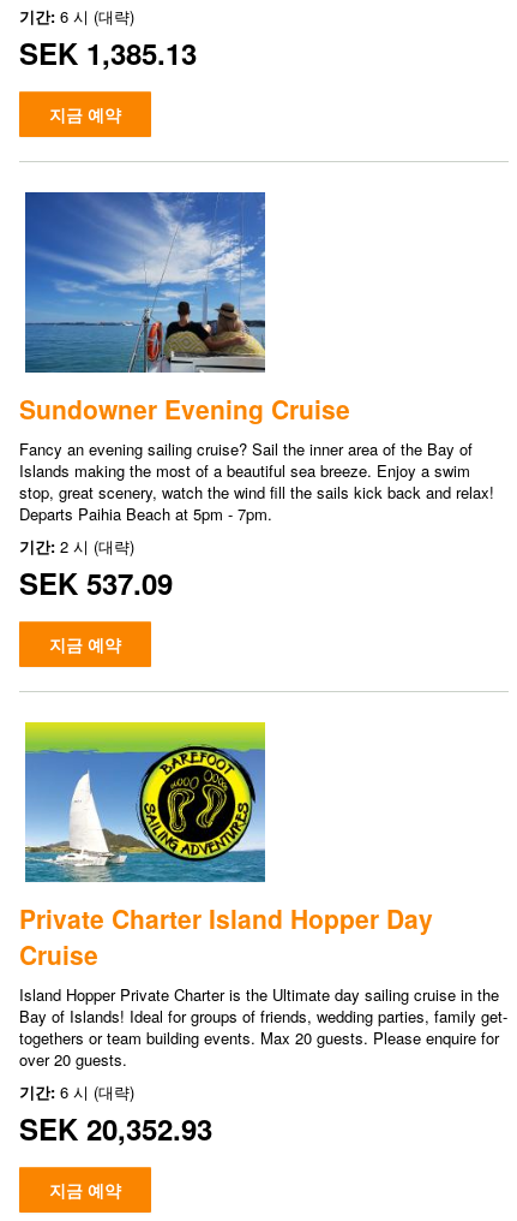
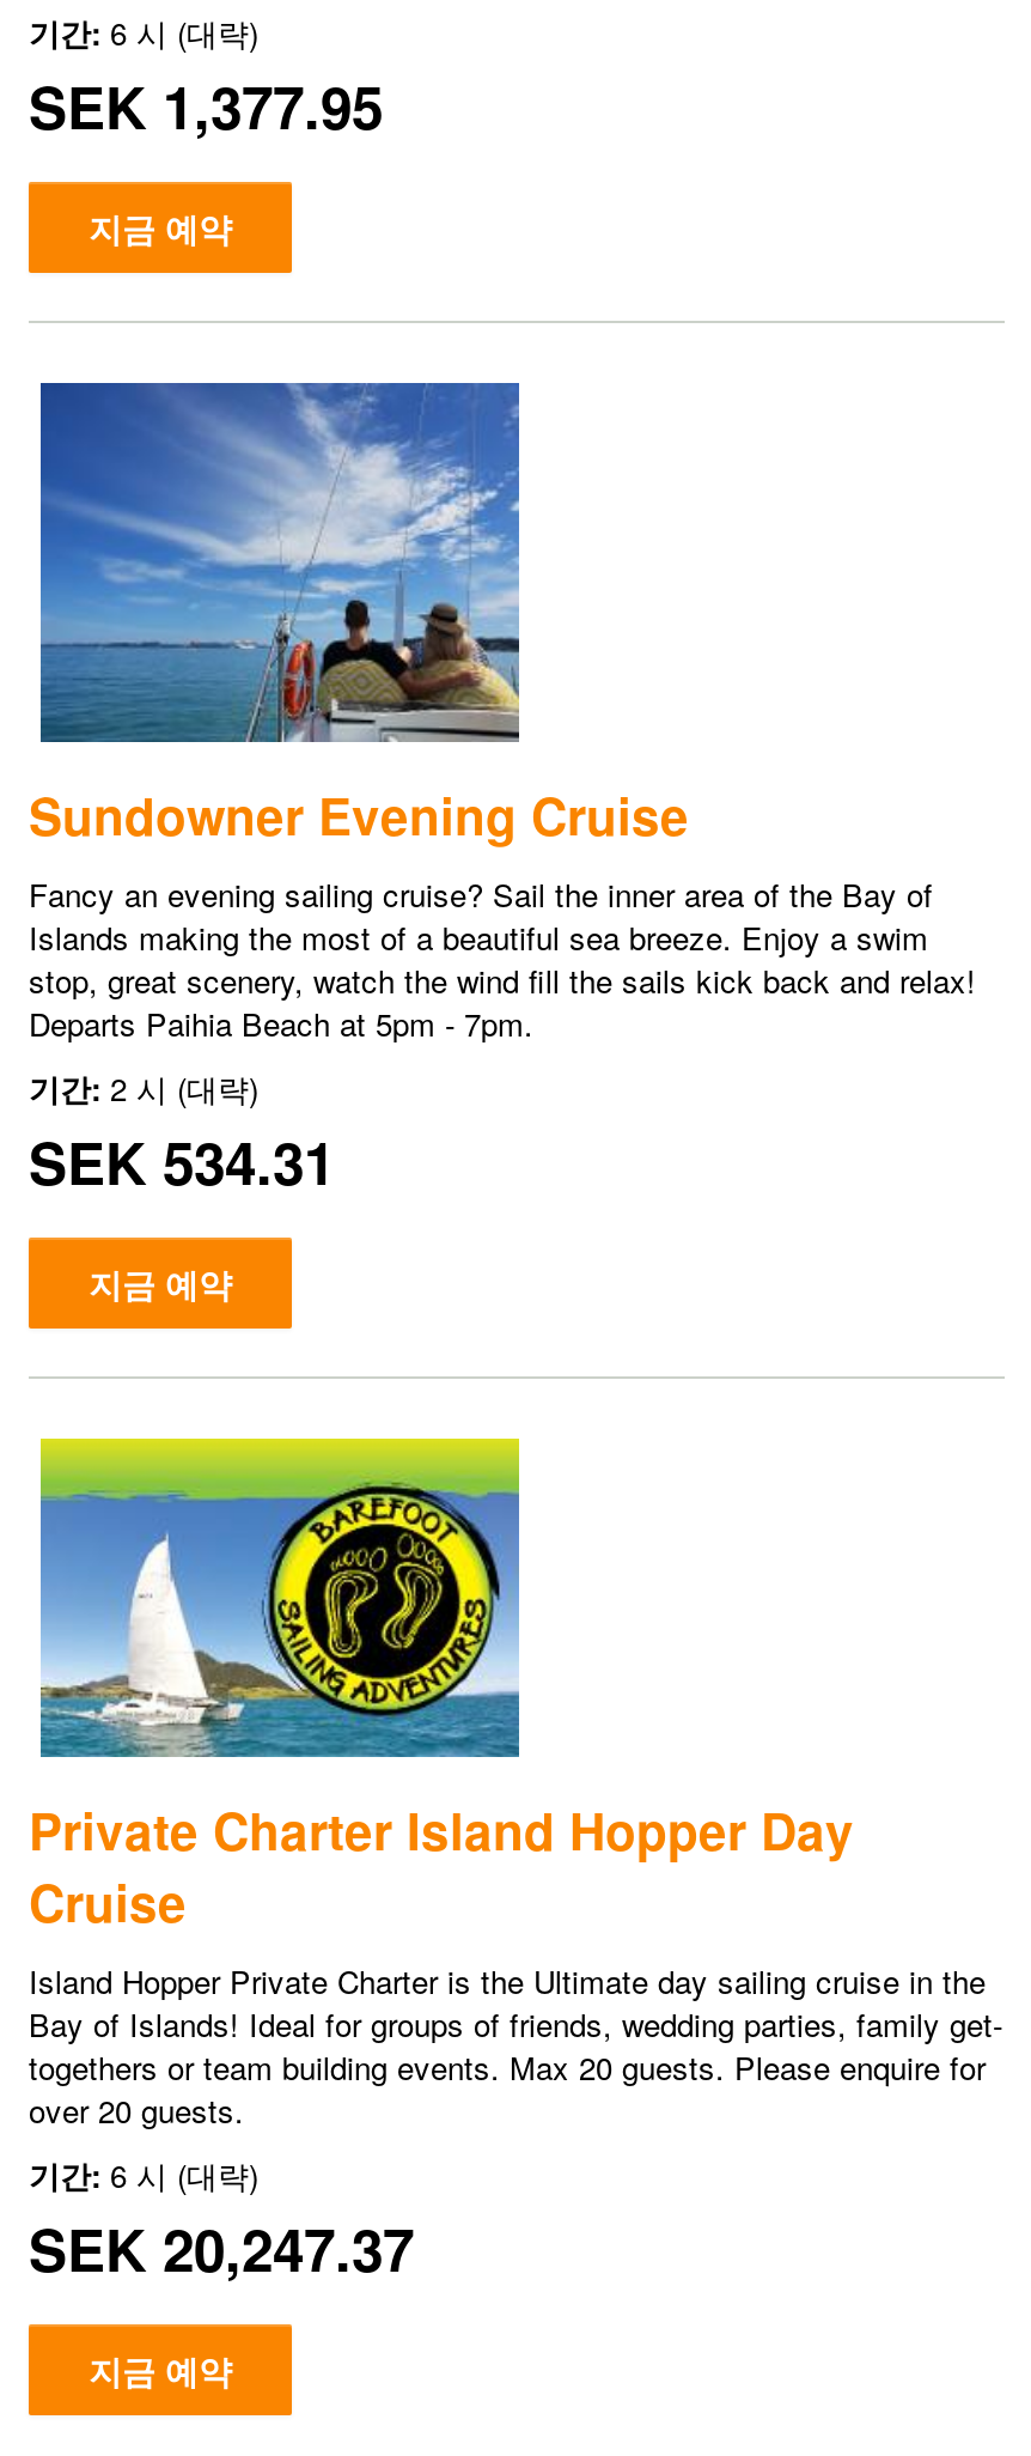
- SEK 1,385.13
+ SEK 1,377.95

- SEK 537.09
+ SEK 534.31

- SEK 20,352.93
+ SEK 20,247.37
